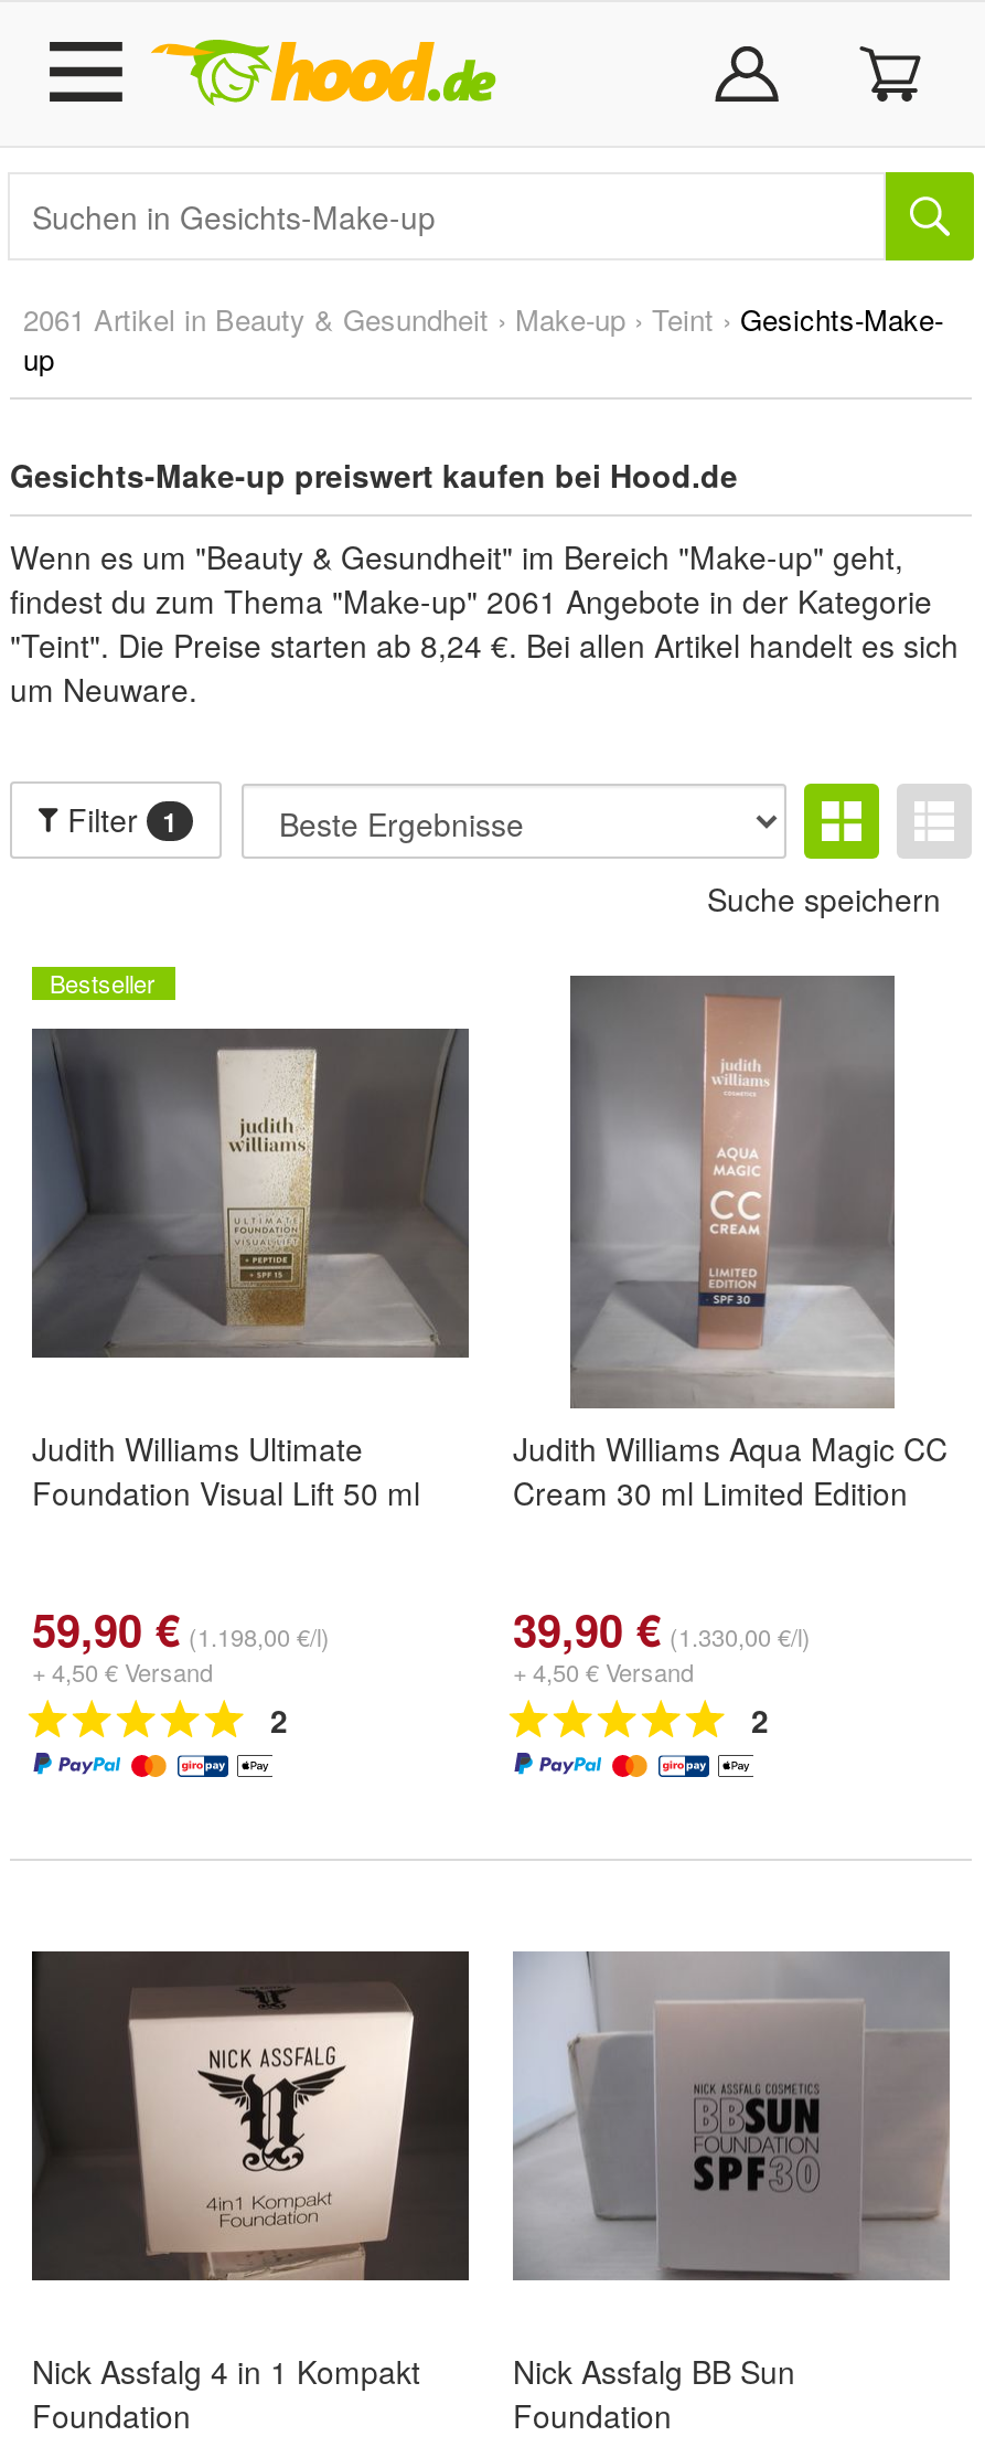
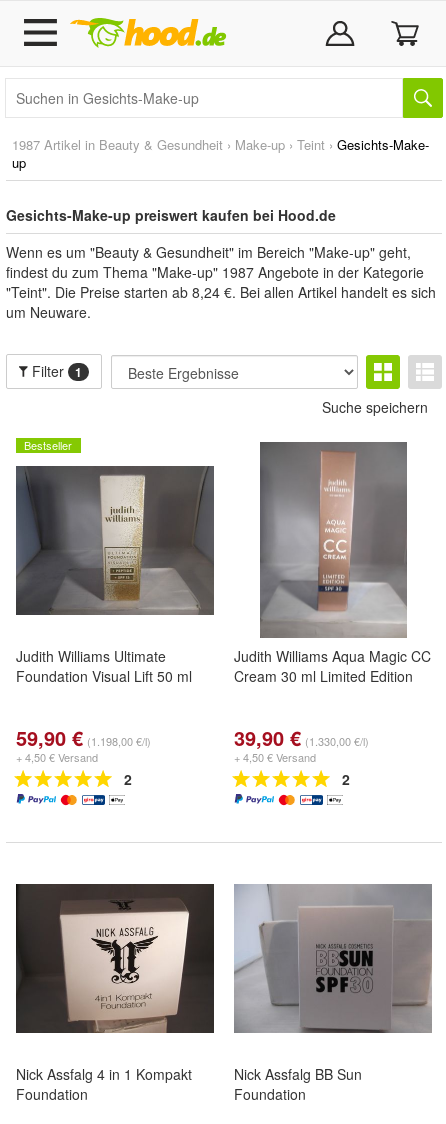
- 2061 Artikel in Beauty & Gesundheit › Make-up › Teint › Gesichts-Make-
+ 1987 Artikel in Beauty & Gesundheit › Make-up › Teint › Gesichts-Make-

- findest du zum Thema "Make-up" 2061 Angebote in der Kategorie
+ findest du zum Thema "Make-up" 1987 Angebote in der Kategorie
